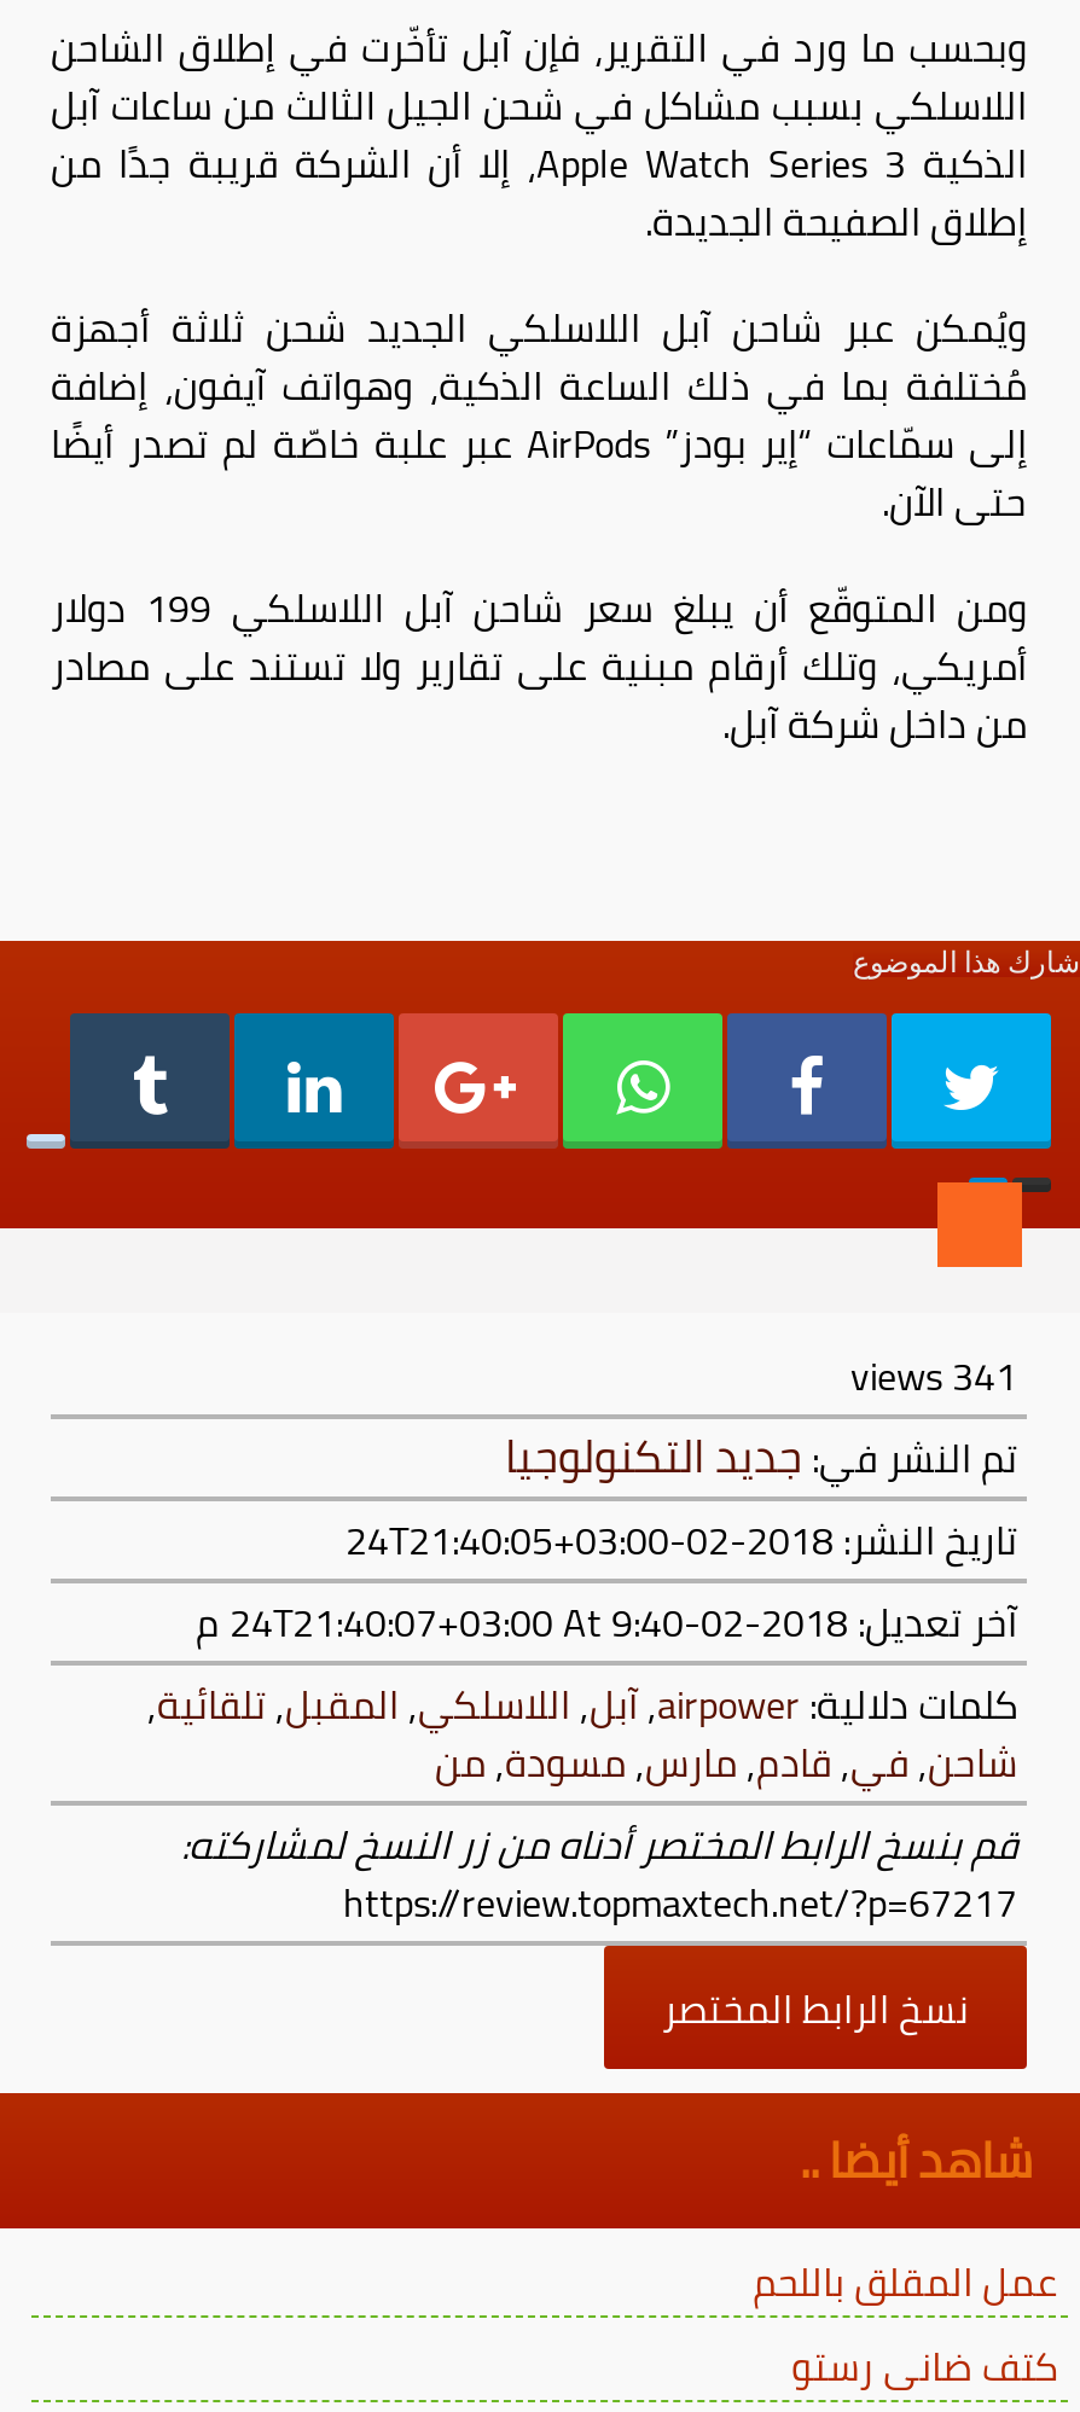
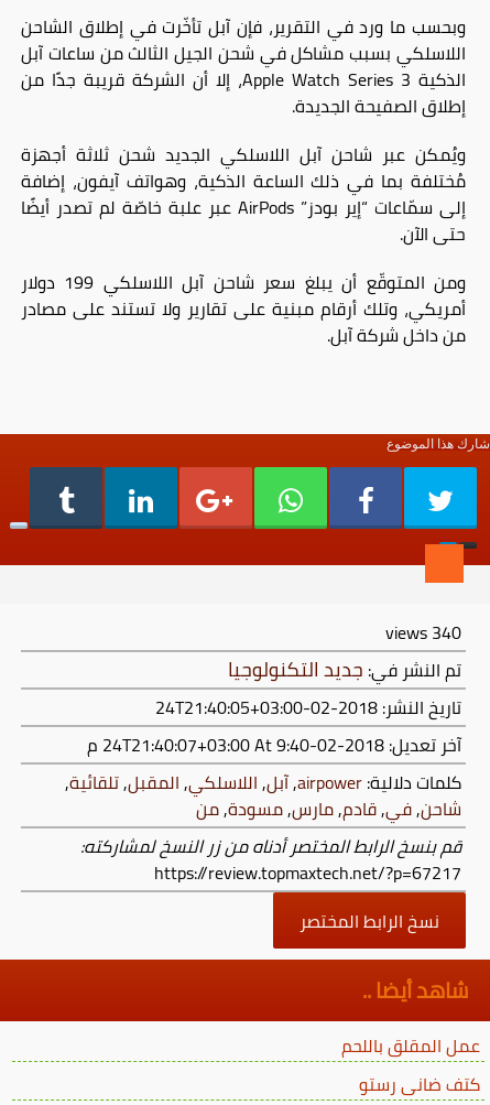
- 341
+ 340
